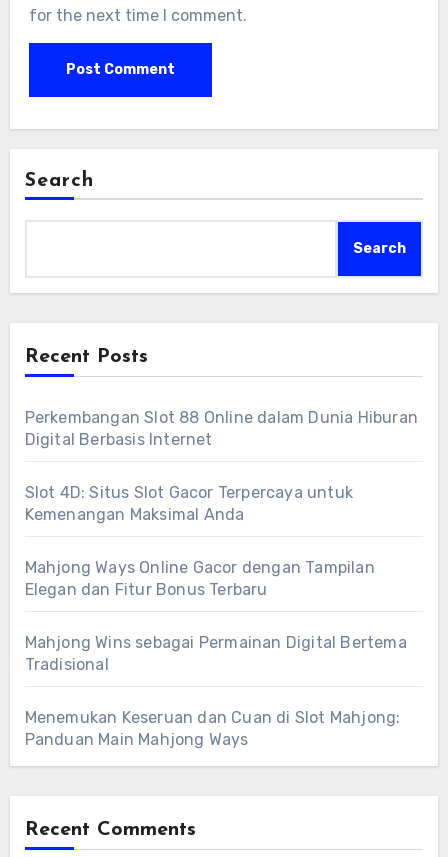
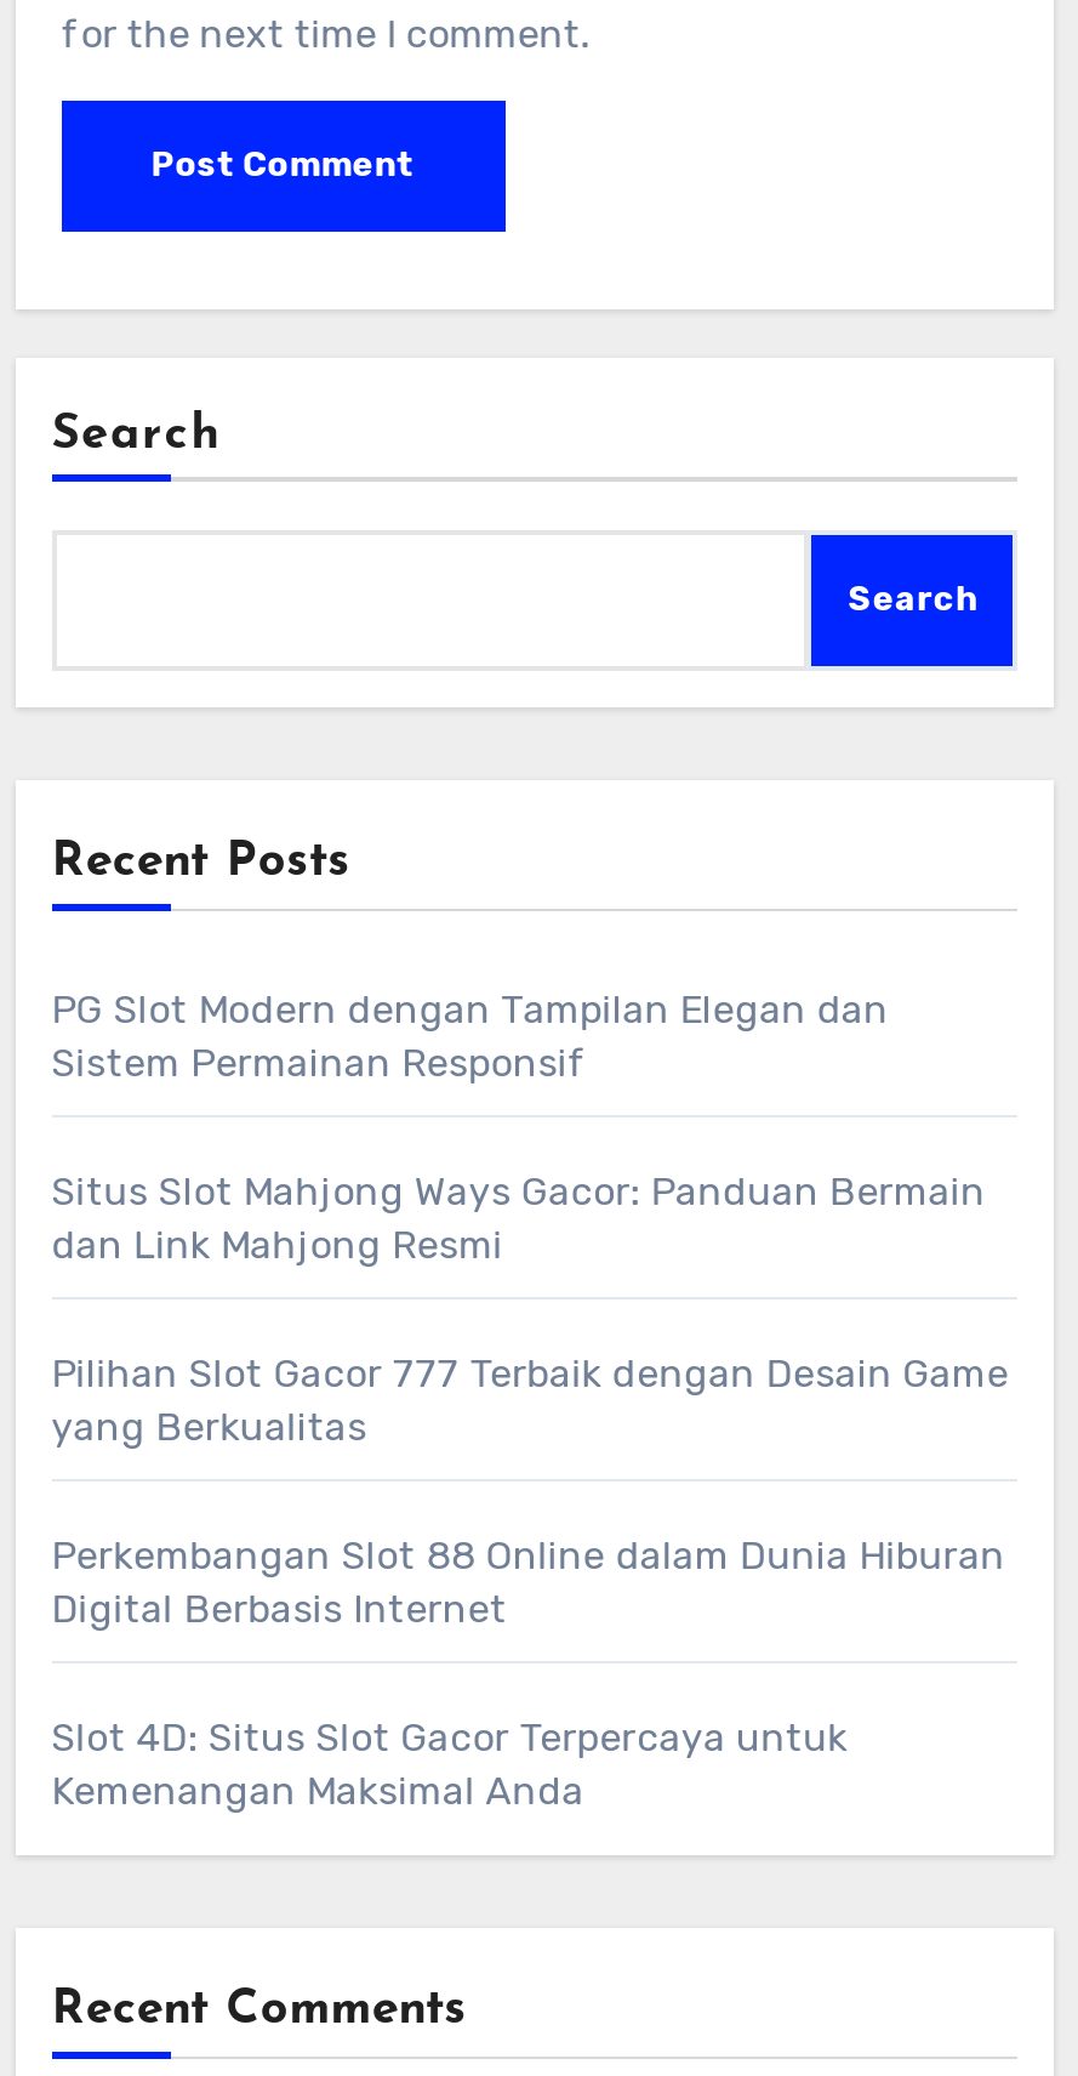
+ PG Slot Modern dengan Tampilan Elegan dan
+ Sistem Permainan Responsif
+ Situs Slot Mahjong Ways Gacor: Panduan Bermain
+ dan Link Mahjong Resmi
+ Pilihan Slot Gacor 777 Terbaik dengan Desain Game
+ yang Berkualitas

moved down: Perkembangan Slot 88 Online dalam Dunia Hiburan | Digital Berbasis Internet | Slot 4D: Situs Slot Gacor Terpercaya untuk | Kemenangan Maksimal Anda

- Mahjong Ways Online Gacor dengan Tampilan
- Elegan dan Fitur Bonus Terbaru
- Mahjong Wins sebagai Permainan Digital Bertema
- Tradisional
- Menemukan Keseruan dan Cuan di Slot Mahjong:
- Panduan Main Mahjong Ways
